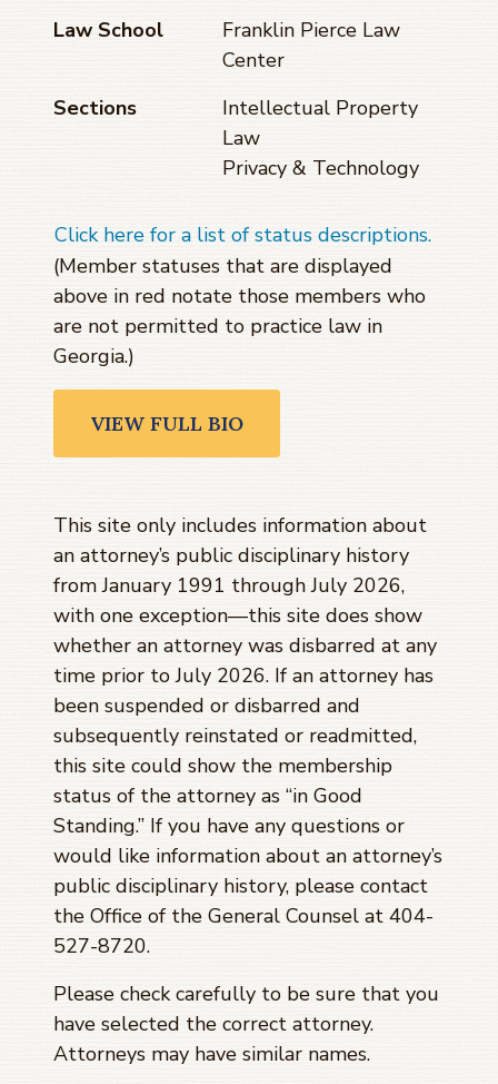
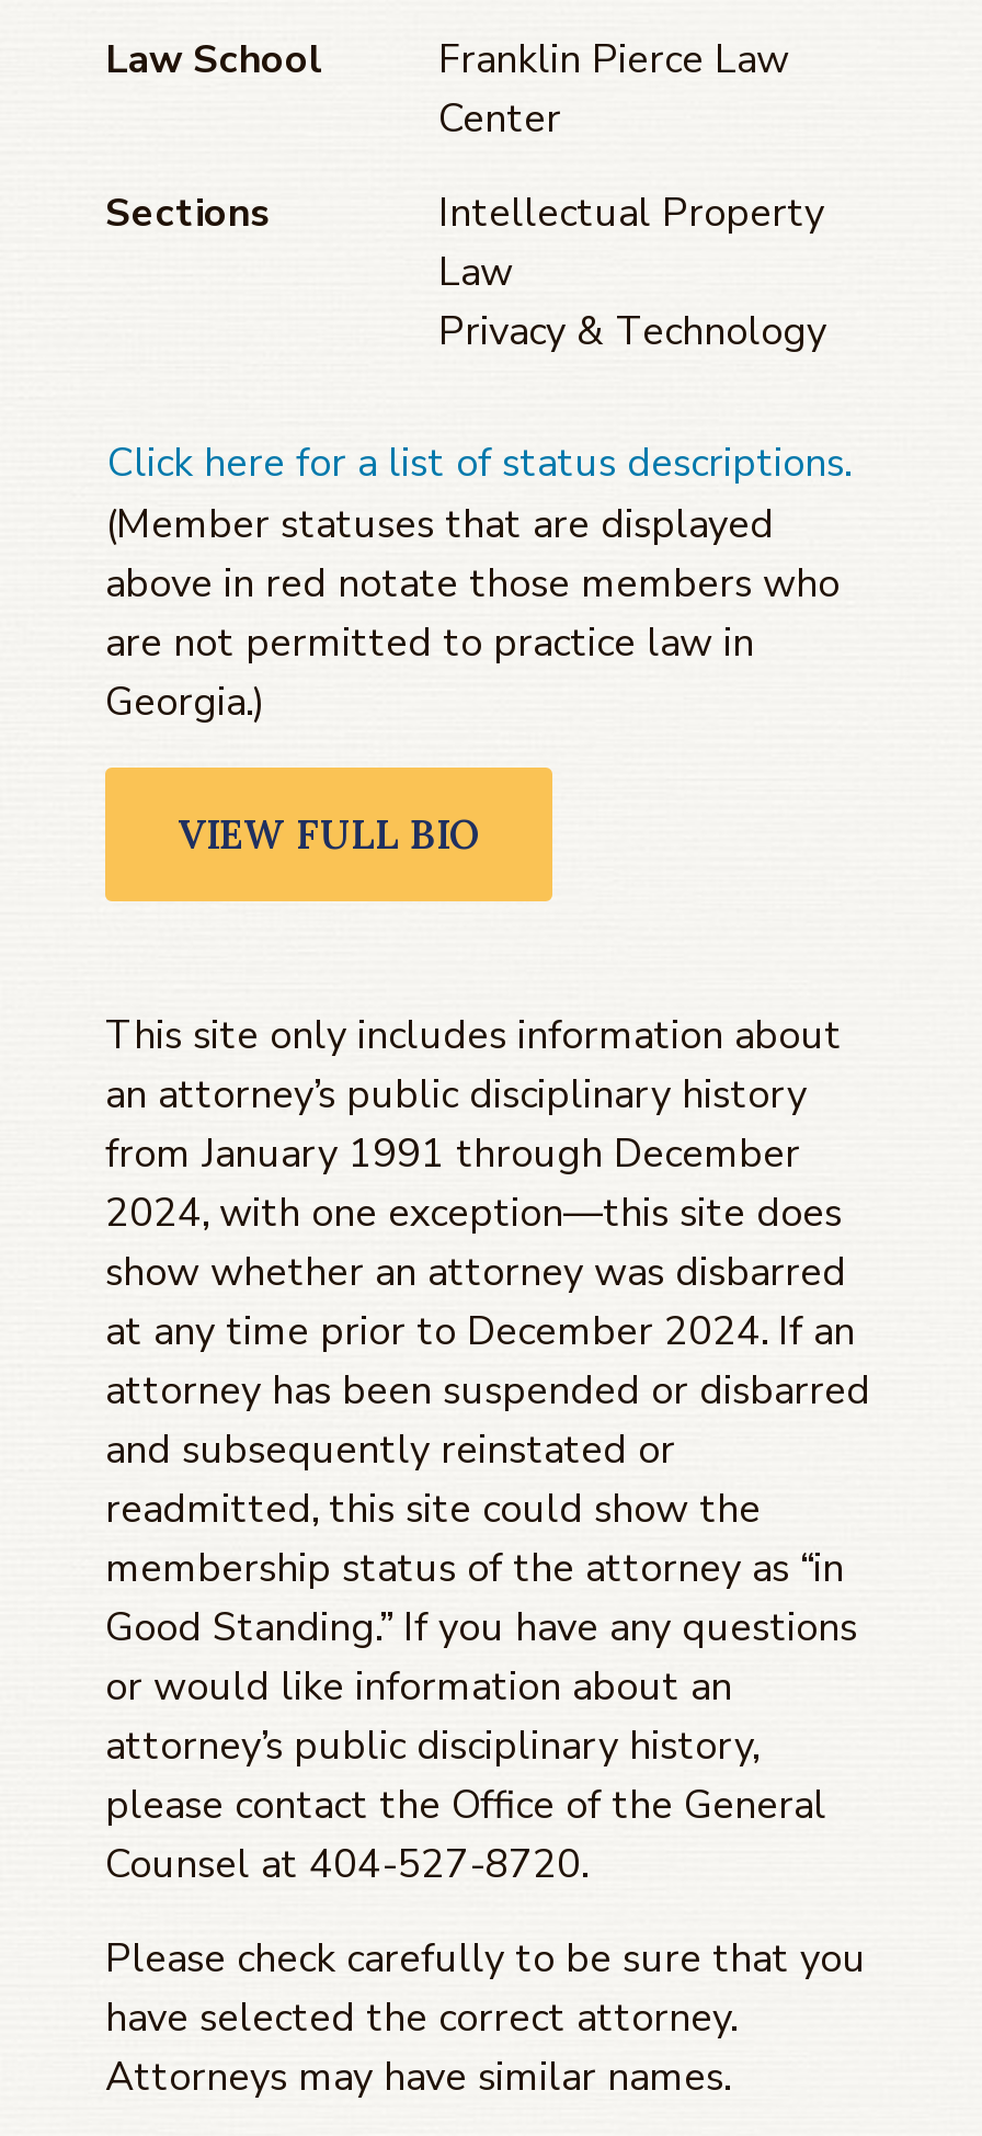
- from January 1991 through July 2026,
- with one exception—this site does show
- whether an attorney was disbarred at any
- time prior to July 2026. If an attorney has
- been suspended or disbarred and
- subsequently reinstated or readmitted,
- this site could show the membership
- status of the attorney as “in Good
- Standing.” If you have any questions or
- would like information about an attorney’s
- public disciplinary history, please contact
- the Office of the General Counsel at 404-
- 527-8720.
+ from January 1991 through December
+ 2024, with one exception—this site does
+ show whether an attorney was disbarred
+ at any time prior to December 2024. If an
+ attorney has been suspended or disbarred
+ and subsequently reinstated or
+ readmitted, this site could show the
+ membership status of the attorney as “in
+ Good Standing.” If you have any questions
+ or would like information about an
+ attorney’s public disciplinary history,
+ please contact the Office of the General
+ Counsel at 404-527-8720.
